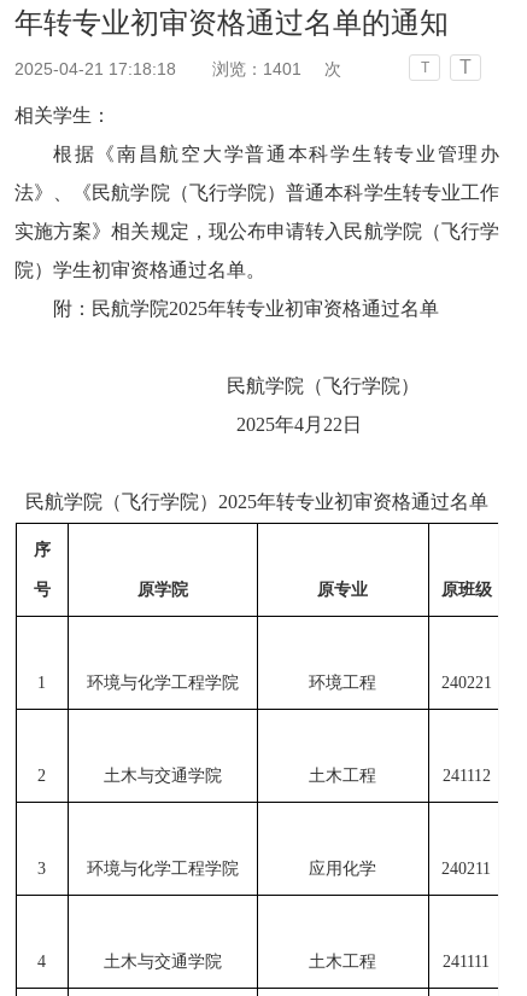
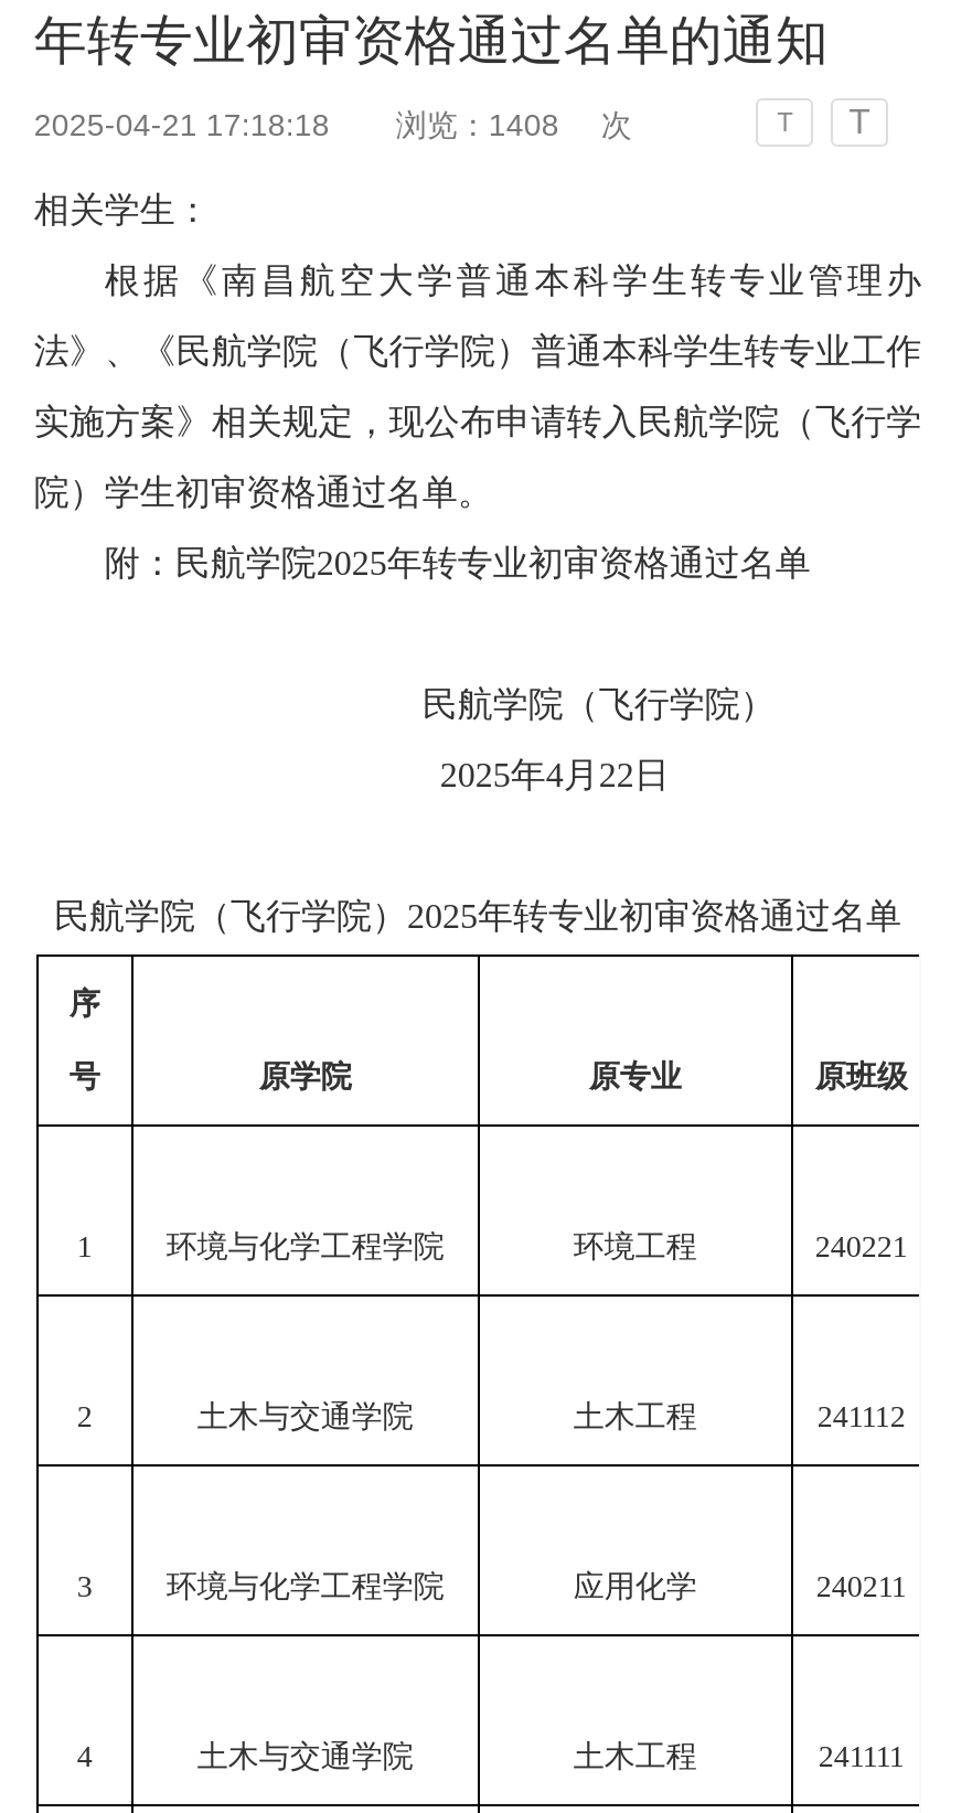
- 2025-04-21 17:18:18 浏览：1401 次
+ 2025-04-21 17:18:18 浏览：1408 次
